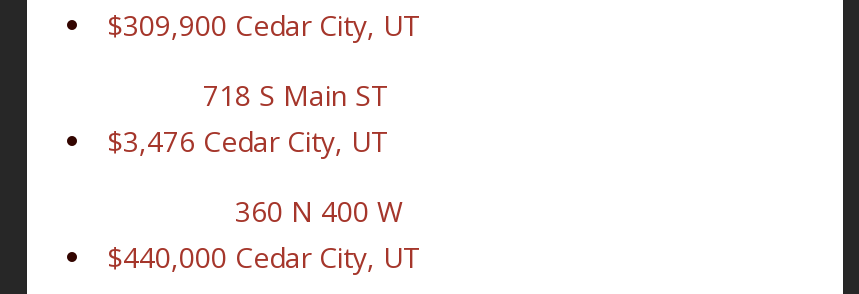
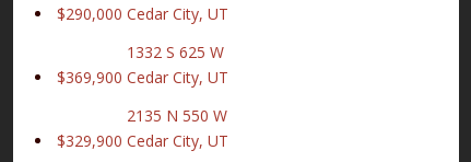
- $309,900 Cedar City, UT
+ $290,000 Cedar City, UT

- 718 S Main ST
+ 1332 S 625 W

- $3,476 Cedar City, UT
+ $369,900 Cedar City, UT

- 360 N 400 W
+ 2135 N 550 W

- $440,000 Cedar City, UT
+ $329,900 Cedar City, UT
